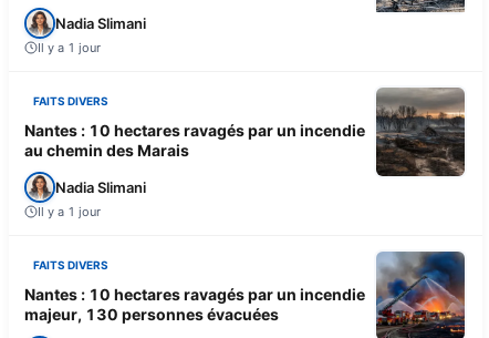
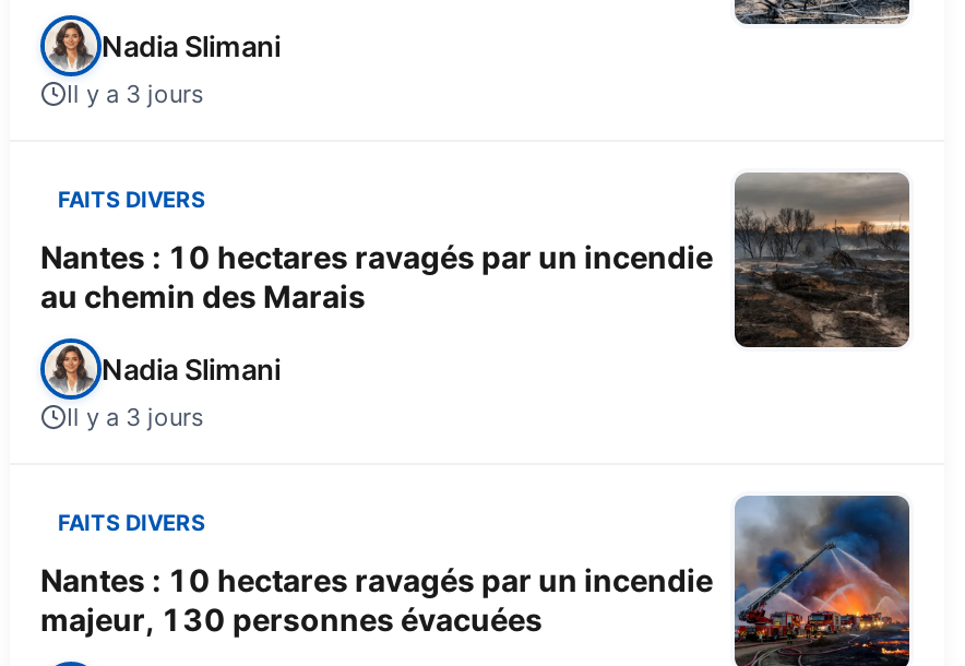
- Il y a 1 jour
+ Il y a 3 jours

- Il y a 1 jour
+ Il y a 3 jours
